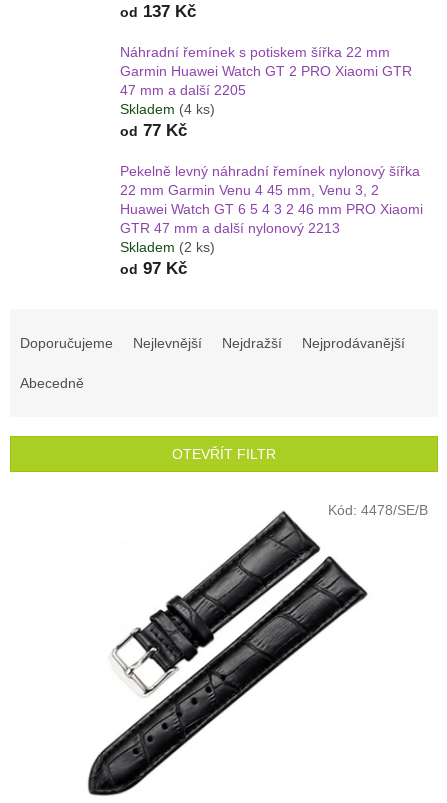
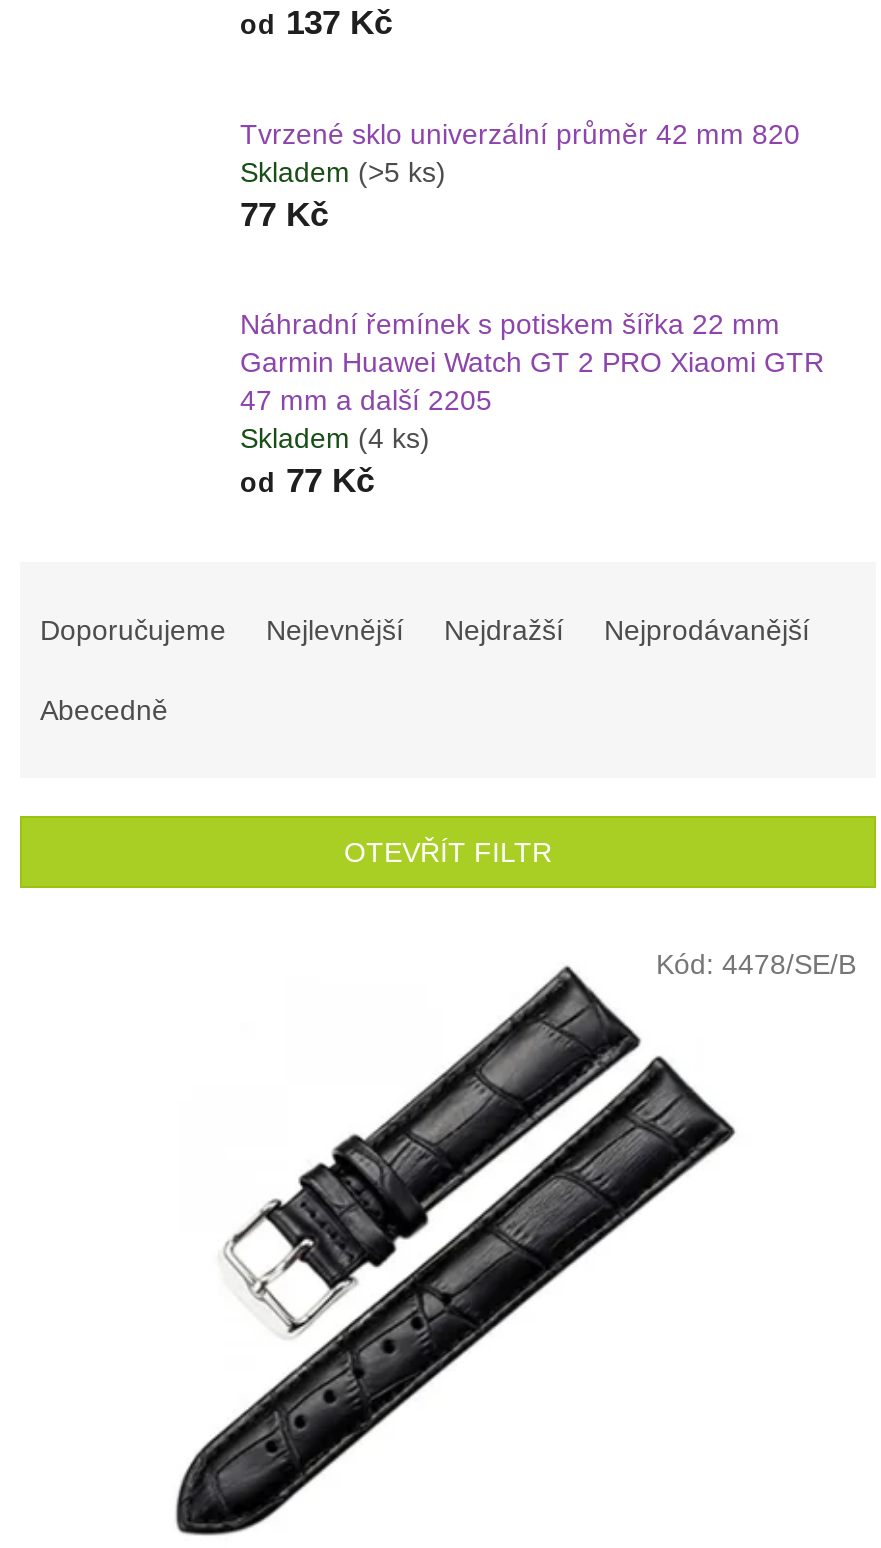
+ Tvrzené sklo univerzální průměr 42 mm 820
+ Skladem (>5 ks)
+ 77 Kč

moved down: Náhradní řemínek s potiskem šířka 22 mm | Garmin Huawei Watch GT 2 PRO Xiaomi GTR | 47 mm a další 2205 | Skladem (4 ks) | od 77 Kč

- Pekelně levný náhradní řemínek nylonový šířka
- 22 mm Garmin Venu 4 45 mm, Venu 3, 2
- Huawei Watch GT 6 5 4 3 2 46 mm PRO Xiaomi
- GTR 47 mm a další nylonový 2213
- Skladem (2 ks)
- od 97 Kč
